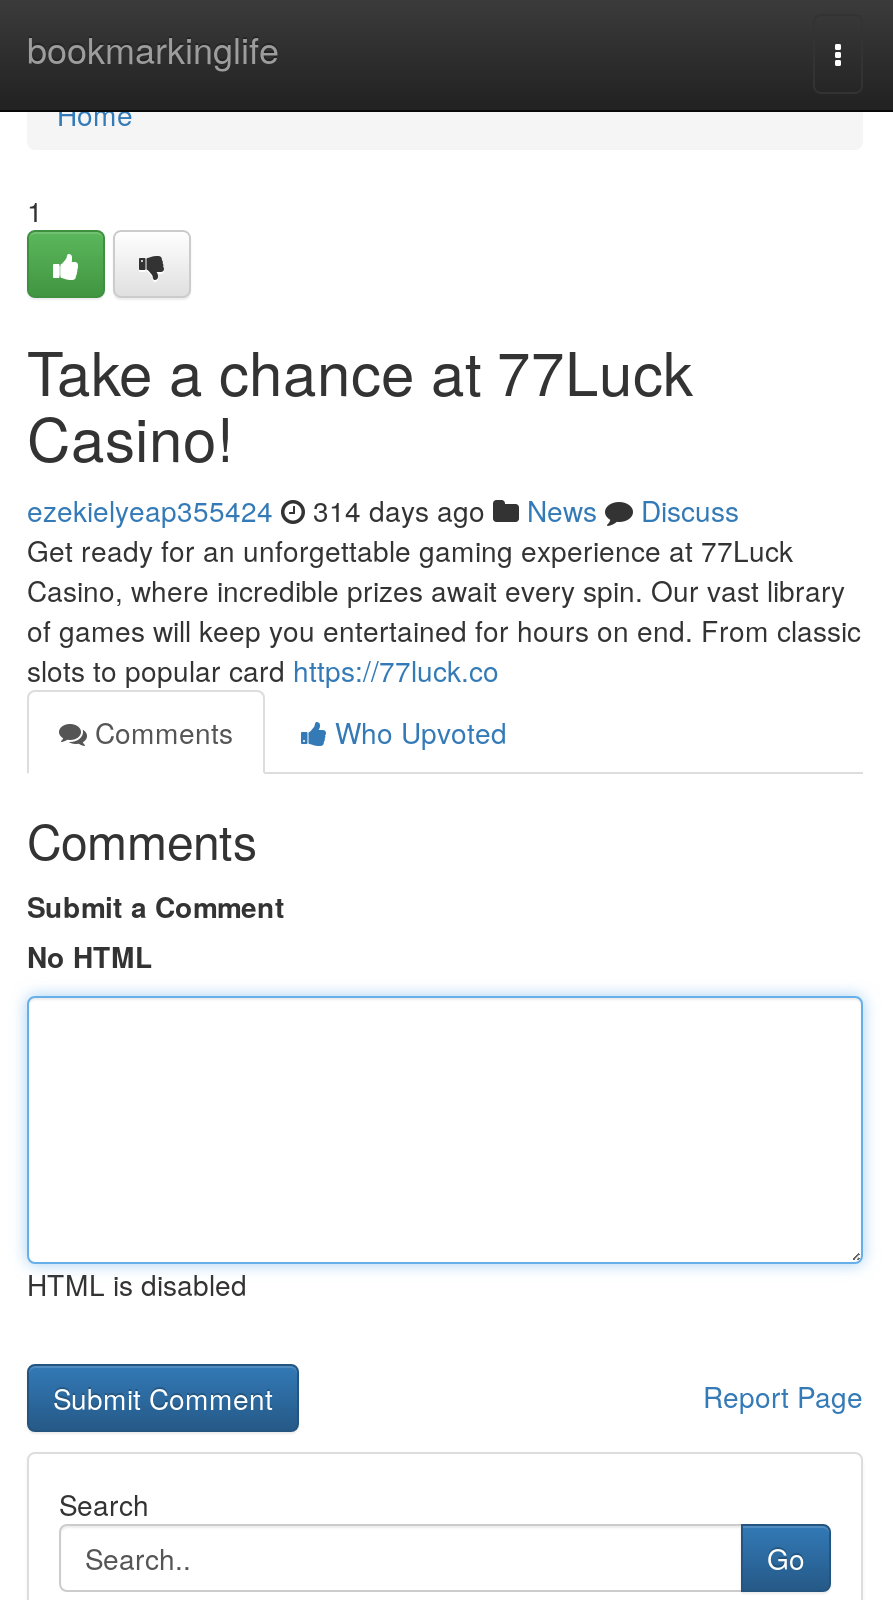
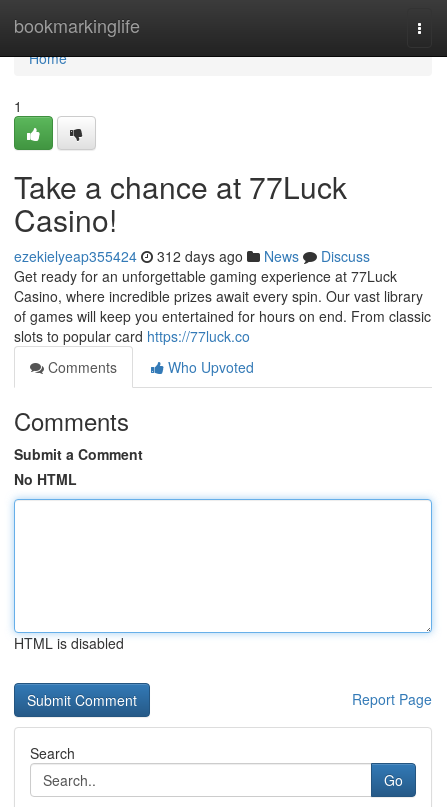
- ezekielyeap355424 314 days ago News Discuss
+ ezekielyeap355424 312 days ago News Discuss
